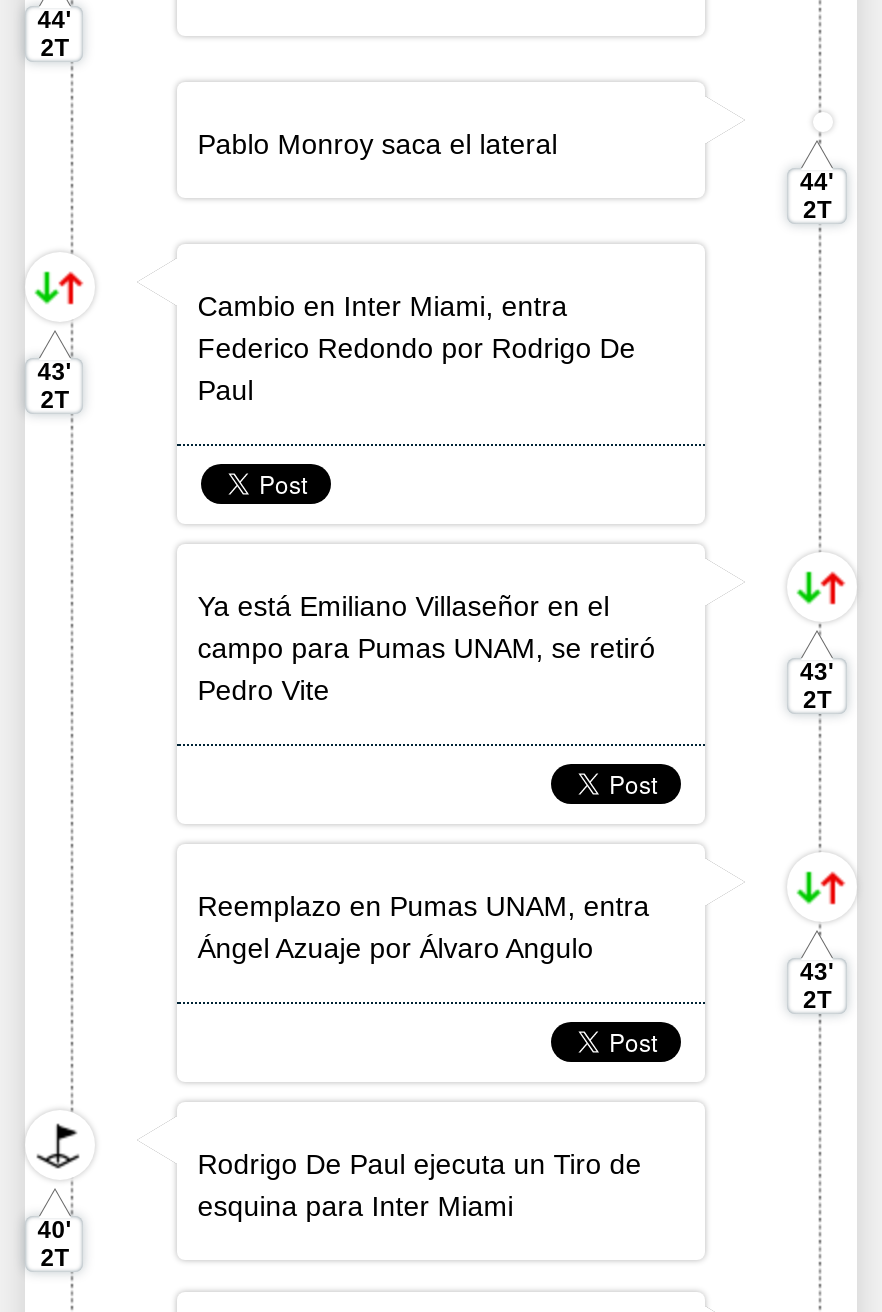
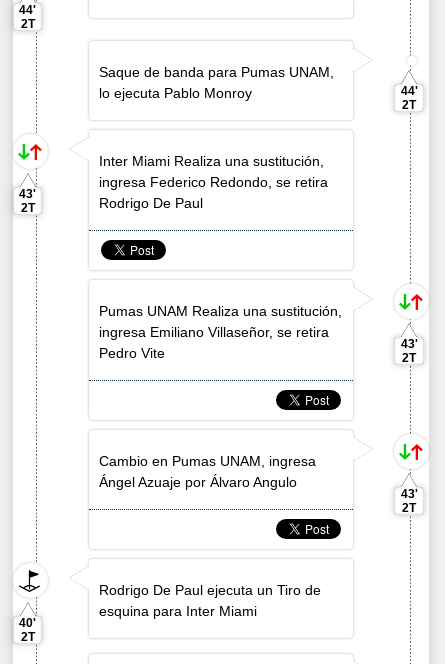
- Pablo Monroy saca el lateral
+ Saque de banda para Pumas UNAM,
+ lo ejecuta Pablo Monroy

- Cambio en Inter Miami, entra
- Federico Redondo por Rodrigo De
- Paul
+ Inter Miami Realiza una sustitución,
+ ingresa Federico Redondo, se retira
+ Rodrigo De Paul

- Ya está Emiliano Villaseñor en el
- campo para Pumas UNAM, se retiró
+ Pumas UNAM Realiza una sustitución,
+ ingresa Emiliano Villaseñor, se retira

- Reemplazo en Pumas UNAM, entra
+ Cambio en Pumas UNAM, ingresa
